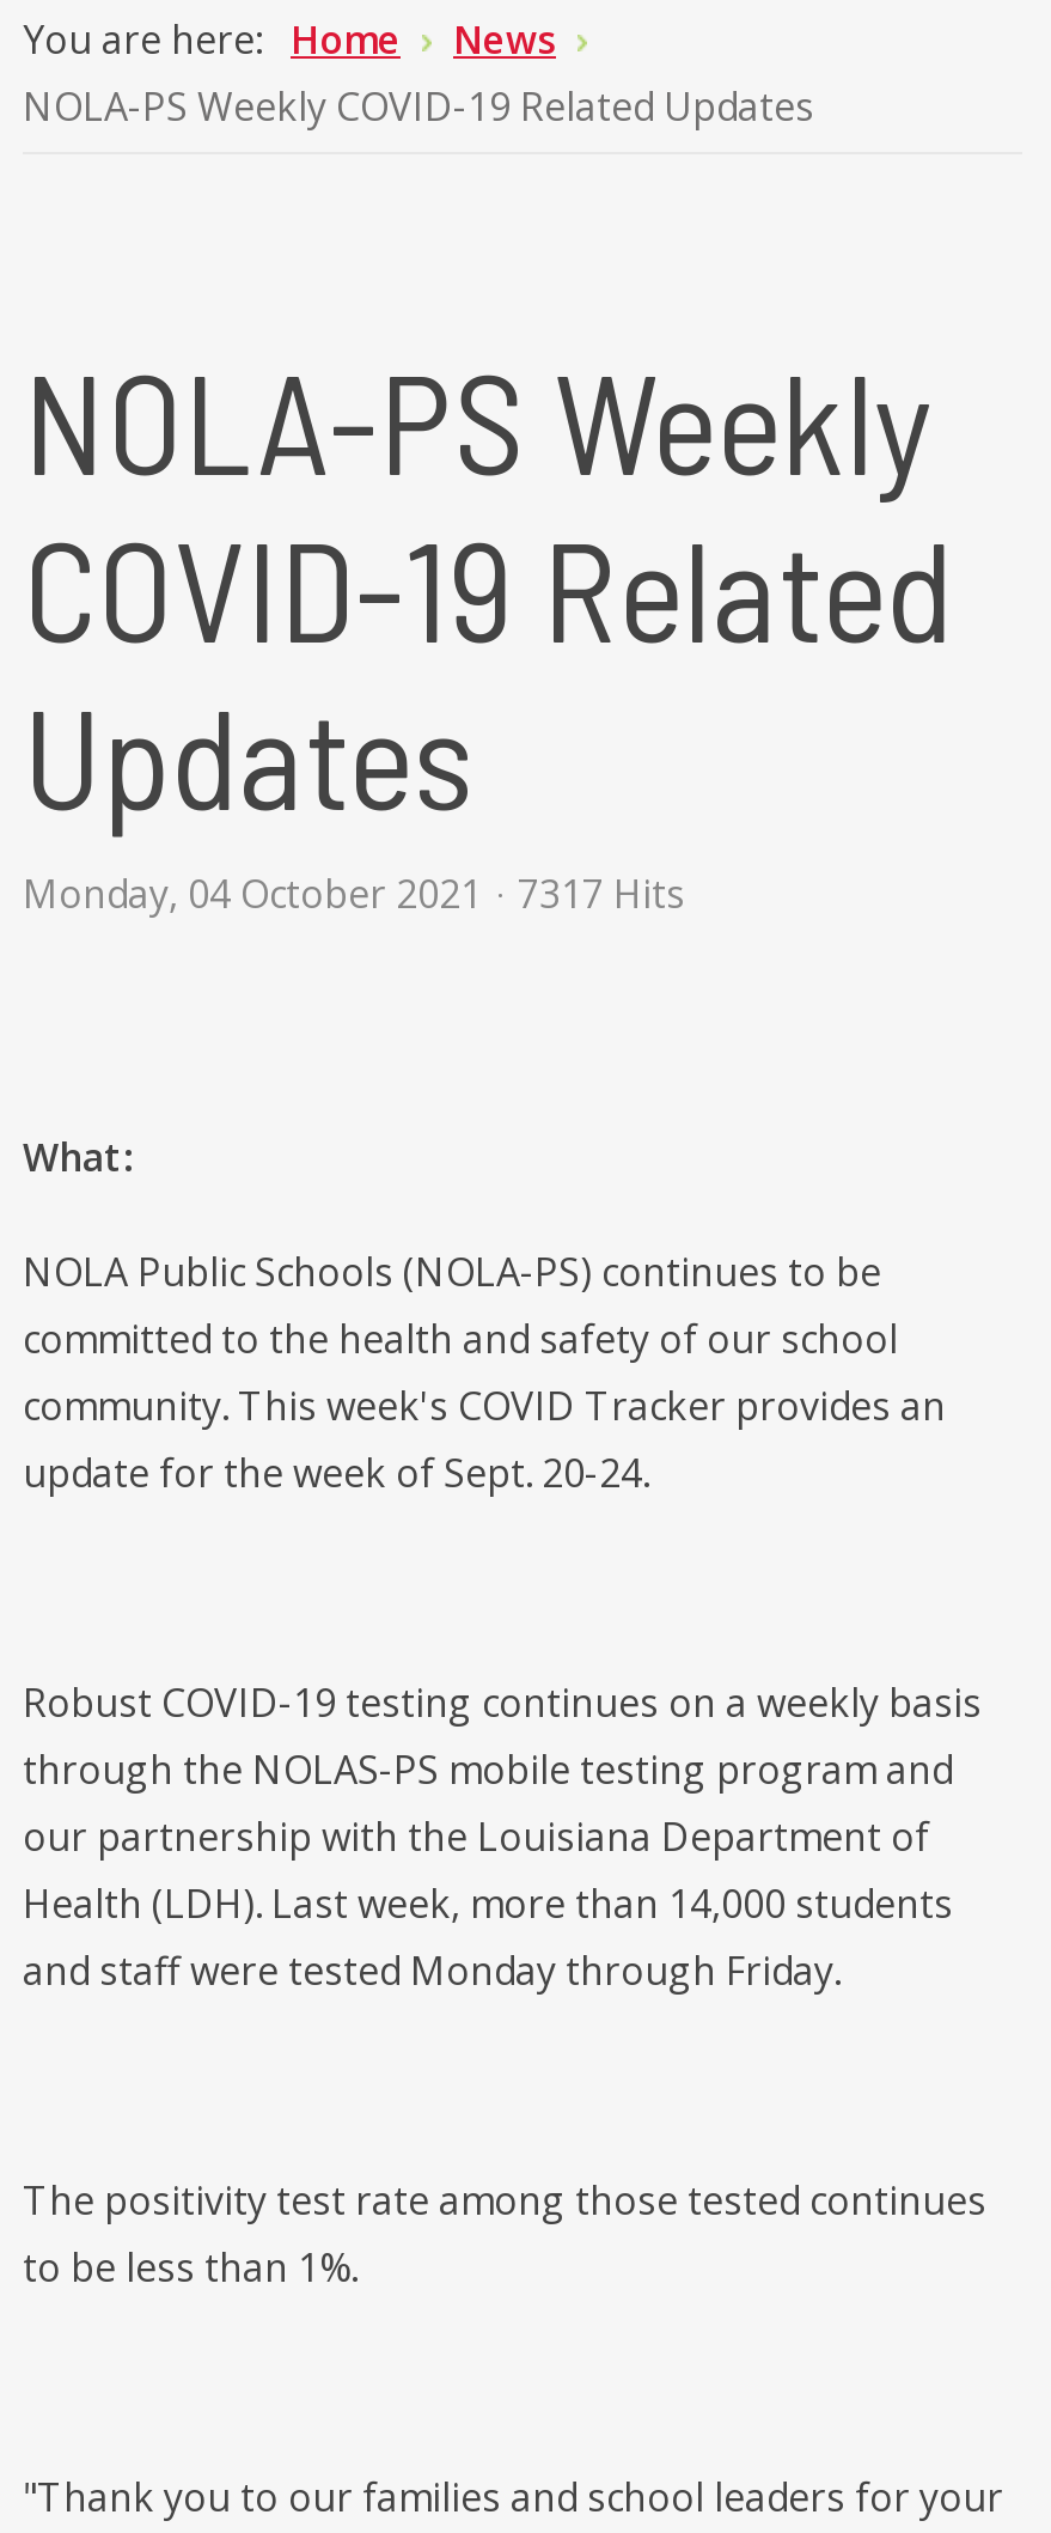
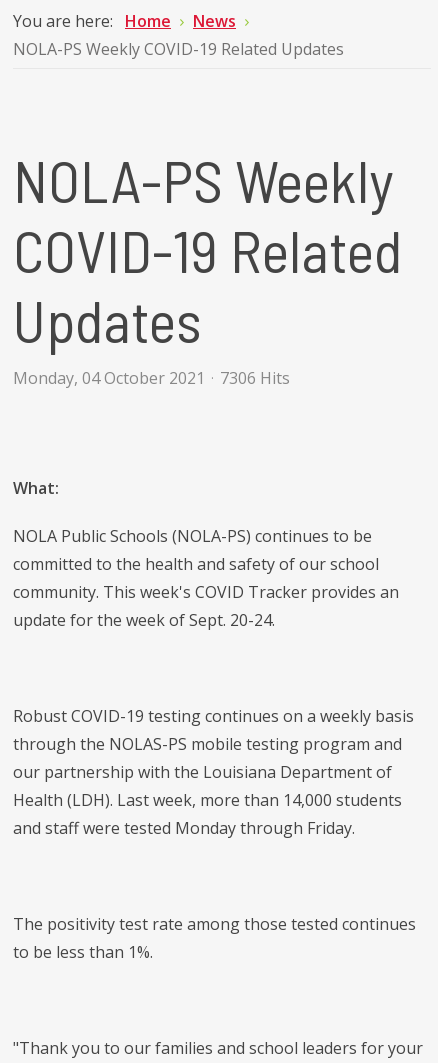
- Monday, 04 October 2021 7317 Hits
+ Monday, 04 October 2021 7306 Hits
